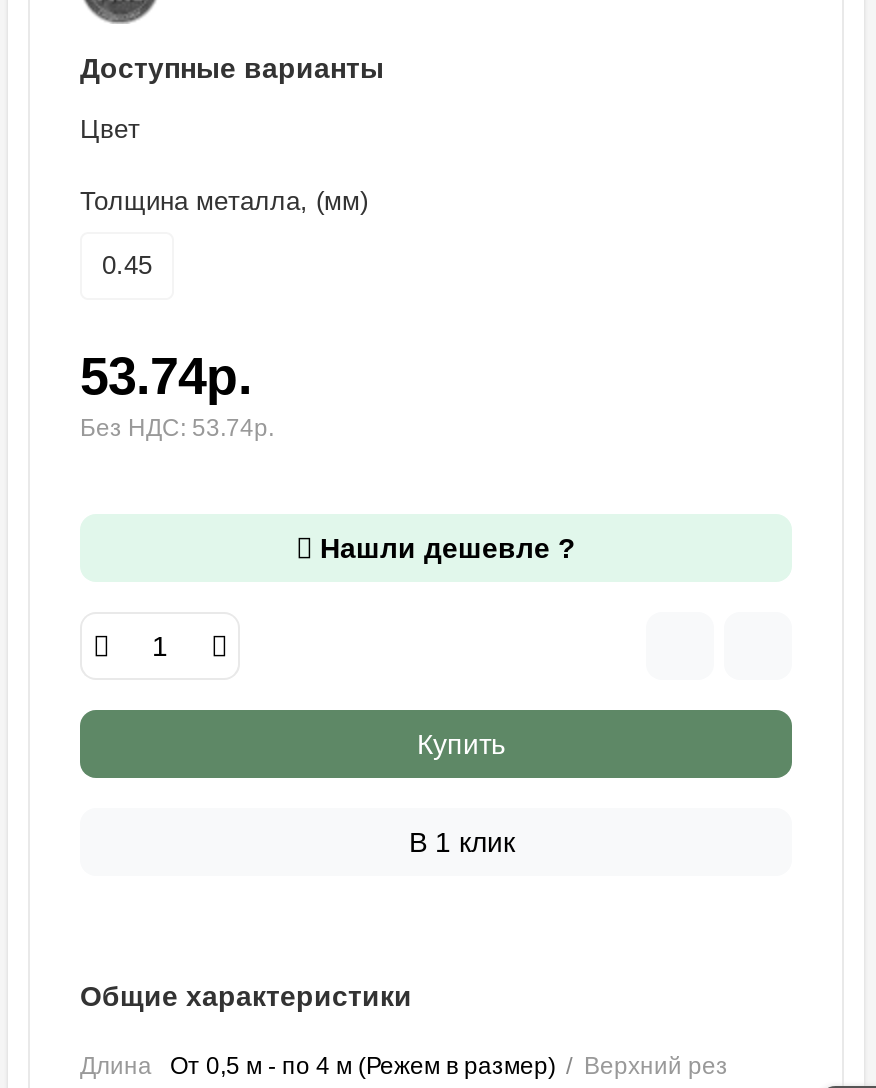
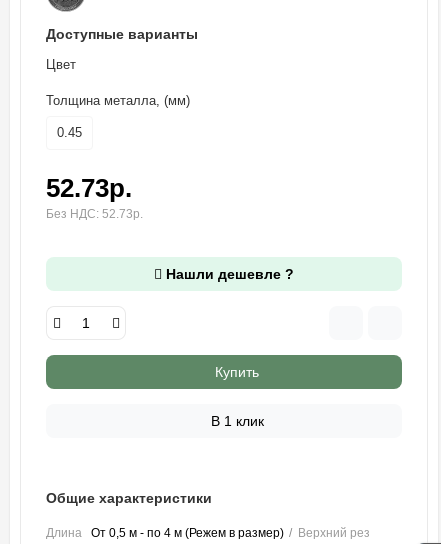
- 53.74р.
- Без НДС: 53.74р.
+ 52.73р.
+ Без НДС: 52.73р.
